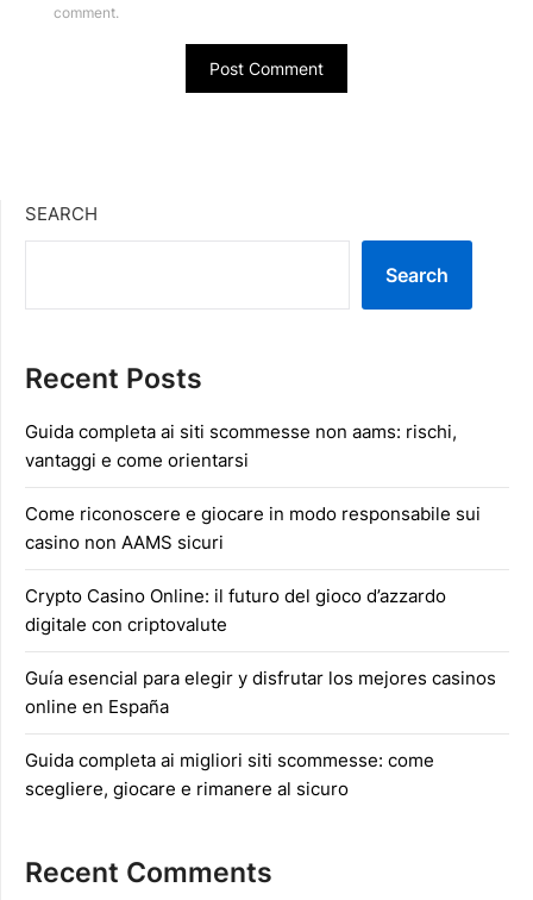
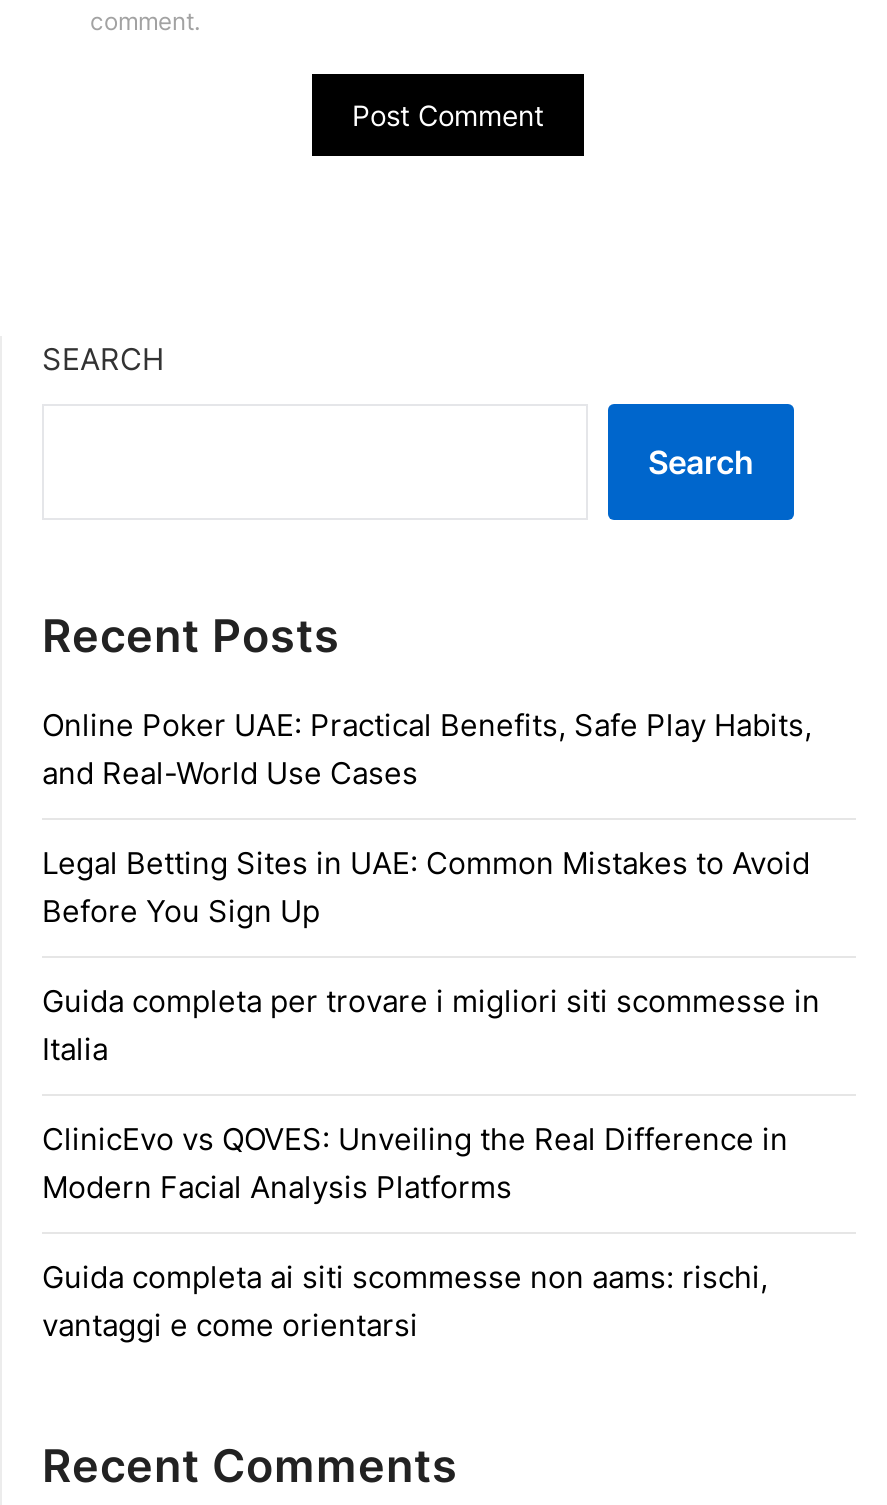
+ Online Poker UAE: Practical Benefits, Safe Play Habits,
+ and Real-World Use Cases
+ Legal Betting Sites in UAE: Common Mistakes to Avoid
+ Before You Sign Up
+ Guida completa per trovare i migliori siti scommesse in
+ Italia
+ ClinicEvo vs QOVES: Unveiling the Real Difference in
+ Modern Facial Analysis Platforms

moved down: Guida completa ai siti scommesse non aams: rischi, | vantaggi e come orientarsi

- Come riconoscere e giocare in modo responsabile sui
- casino non AAMS sicuri
- Crypto Casino Online: il futuro del gioco d’azzardo
- digitale con criptovalute
- Guía esencial para elegir y disfrutar los mejores casinos
- online en España
- Guida completa ai migliori siti scommesse: come
- scegliere, giocare e rimanere al sicuro
